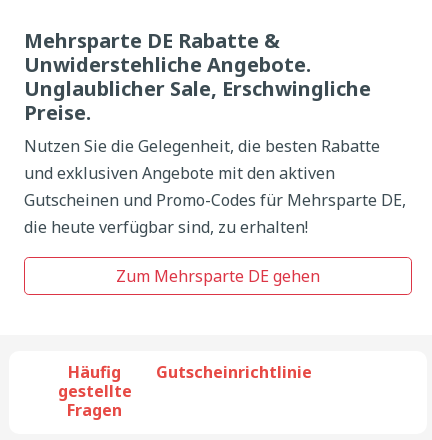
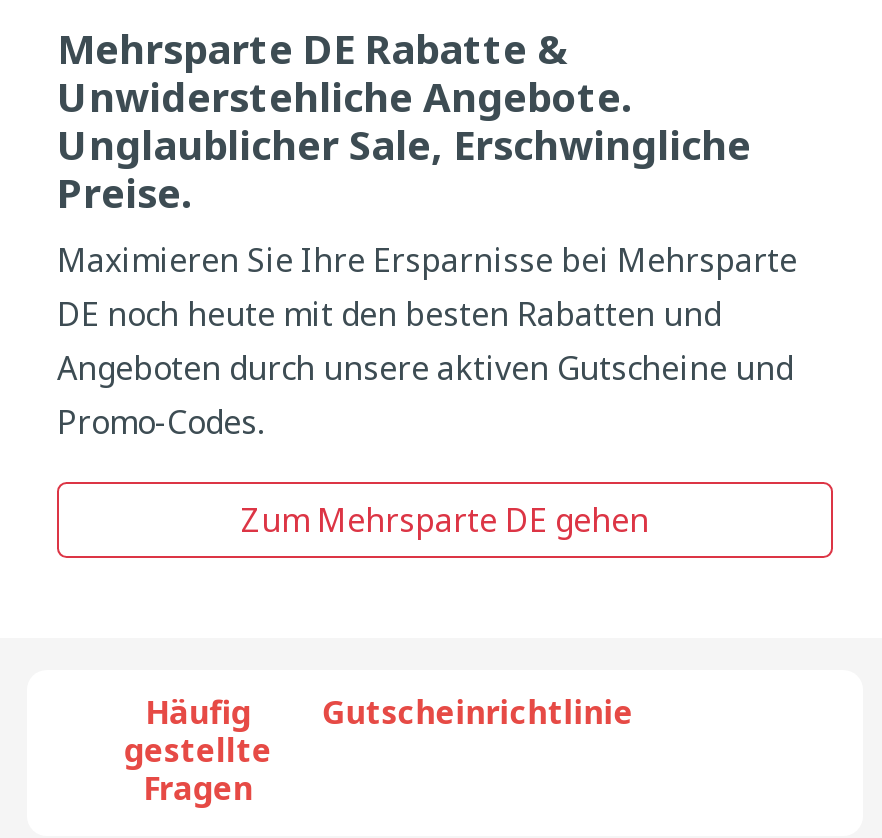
- Nutzen Sie die Gelegenheit, die besten Rabatte
- und exklusiven Angebote mit den aktiven
- Gutscheinen und Promo-Codes für Mehrsparte DE,
- die heute verfügbar sind, zu erhalten!
+ Maximieren Sie Ihre Ersparnisse bei Mehrsparte
+ DE noch heute mit den besten Rabatten und
+ Angeboten durch unsere aktiven Gutscheine und
+ Promo-Codes.
